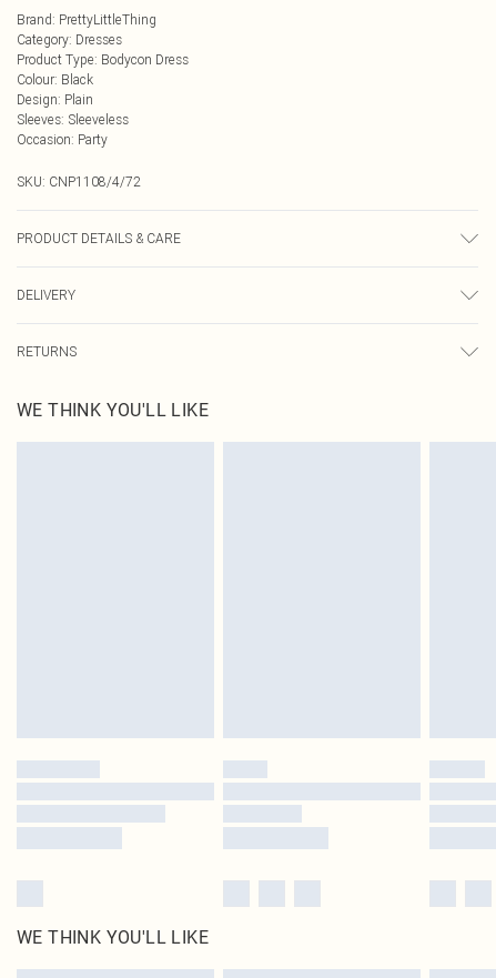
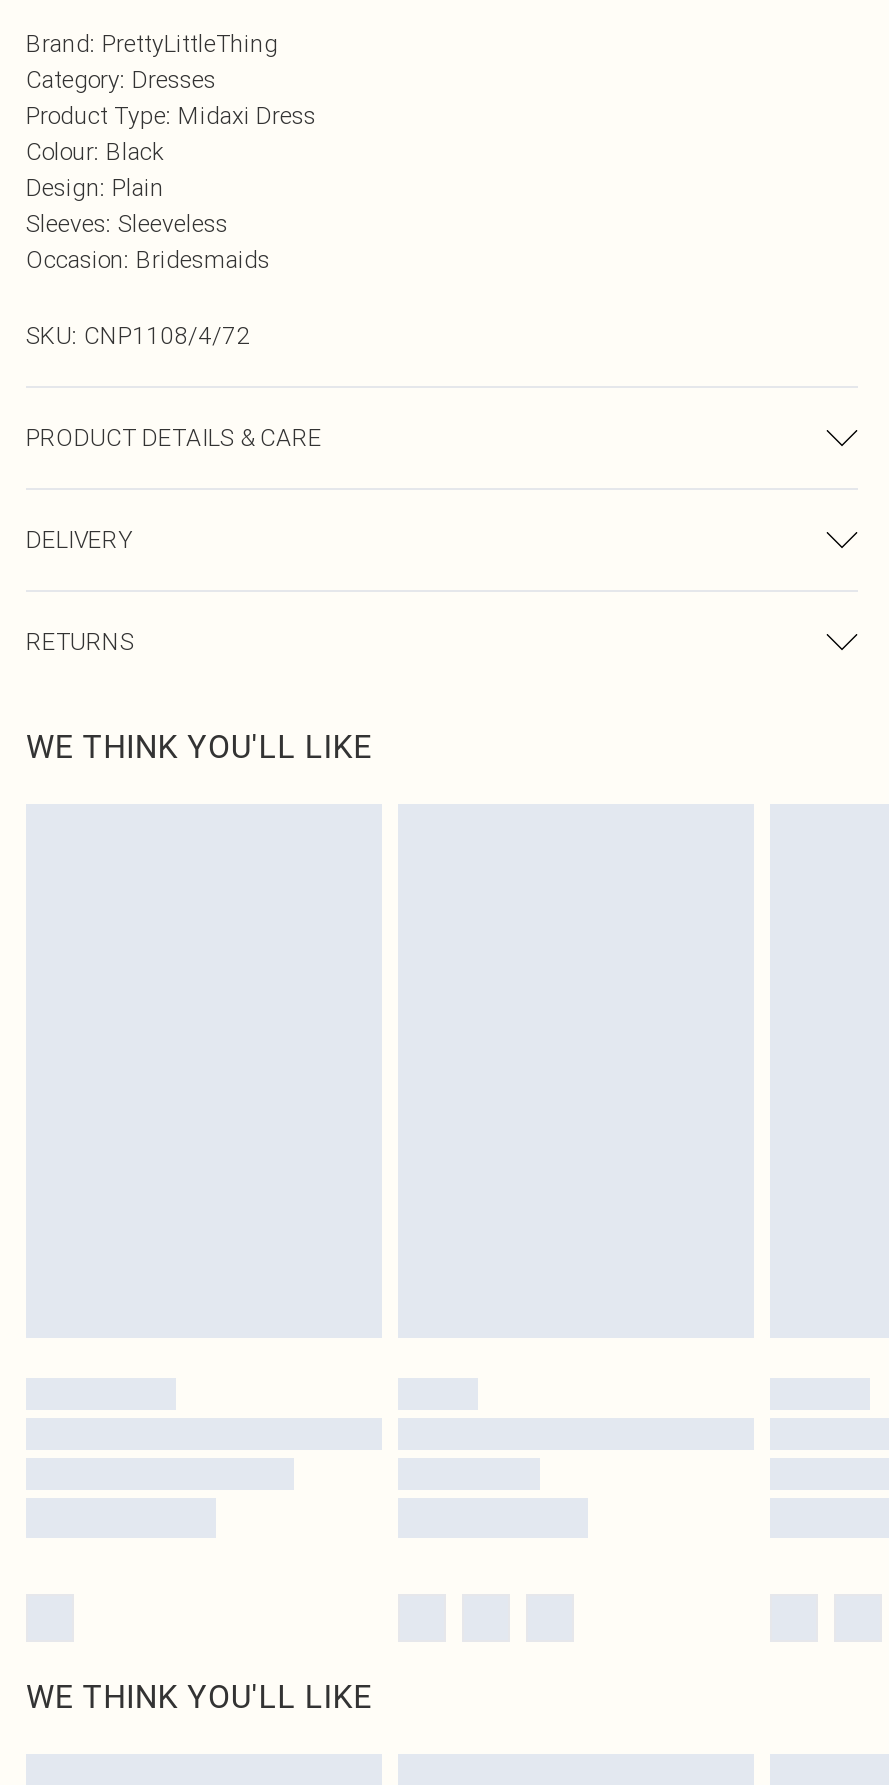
- Product Type: Bodycon Dress
+ Product Type: Midaxi Dress

- Occasion: Party
+ Occasion: Bridesmaids
